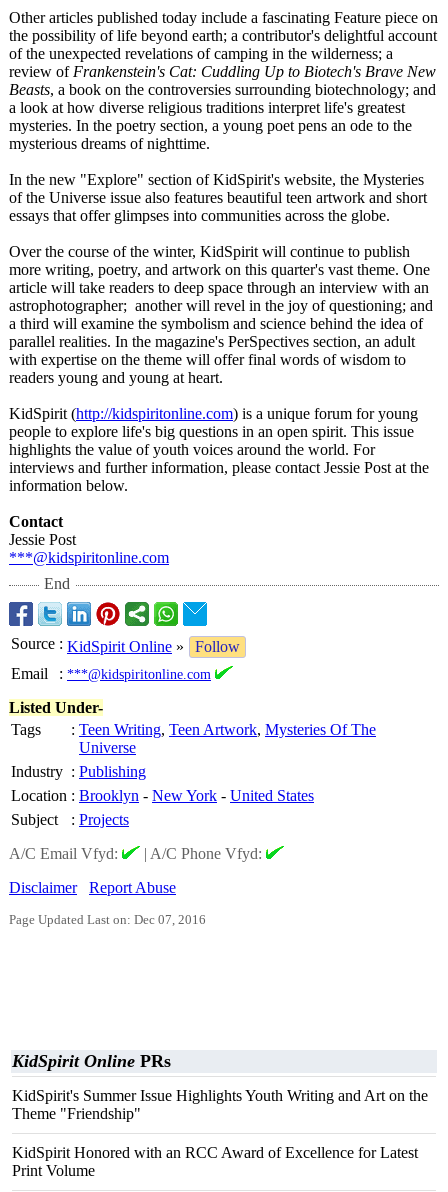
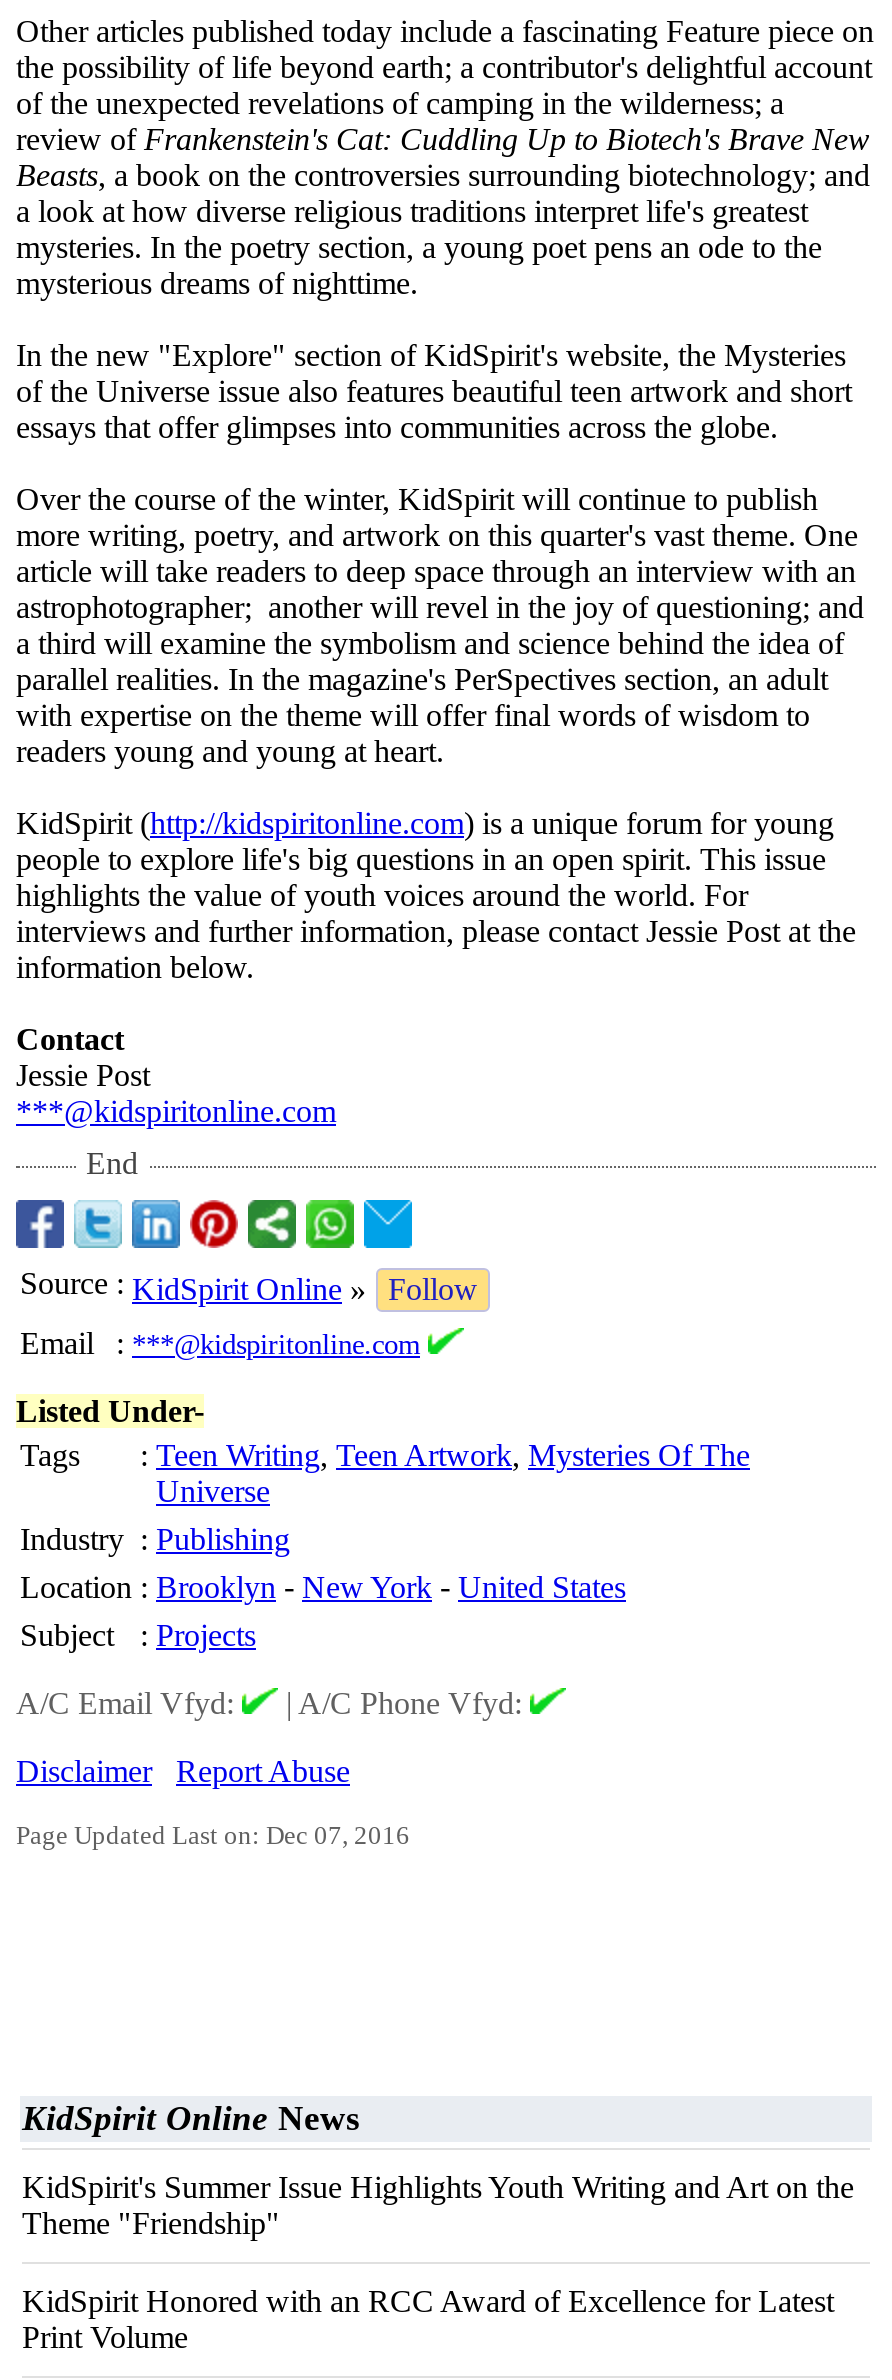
- KidSpirit Online PRs
+ KidSpirit Online News
